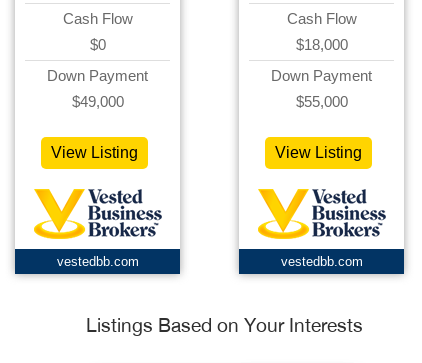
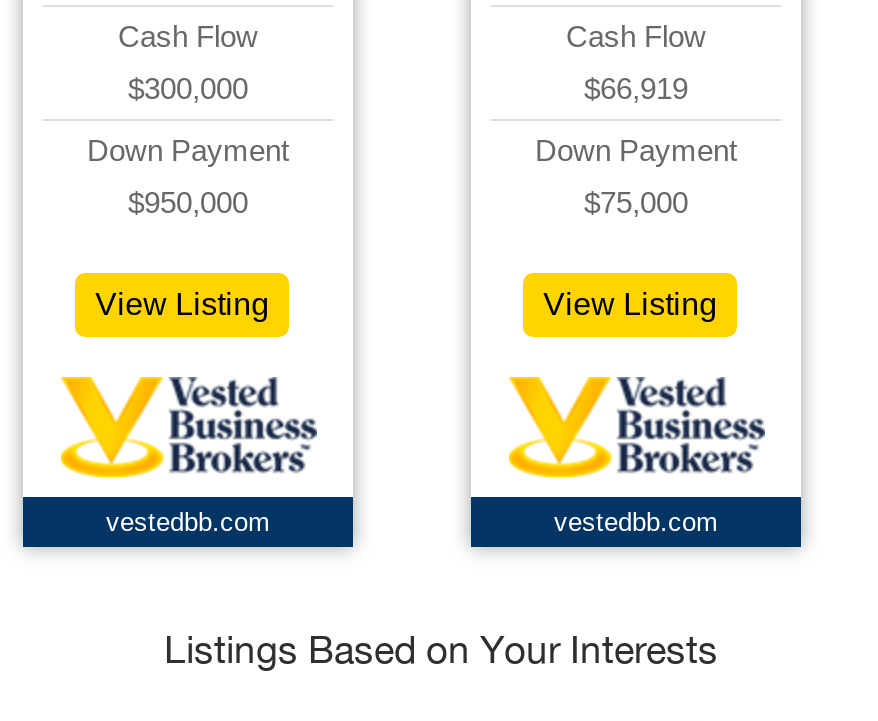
- $0
+ $300,000

- $18,000
+ $66,919

- $49,000
+ $950,000

- $55,000
+ $75,000
